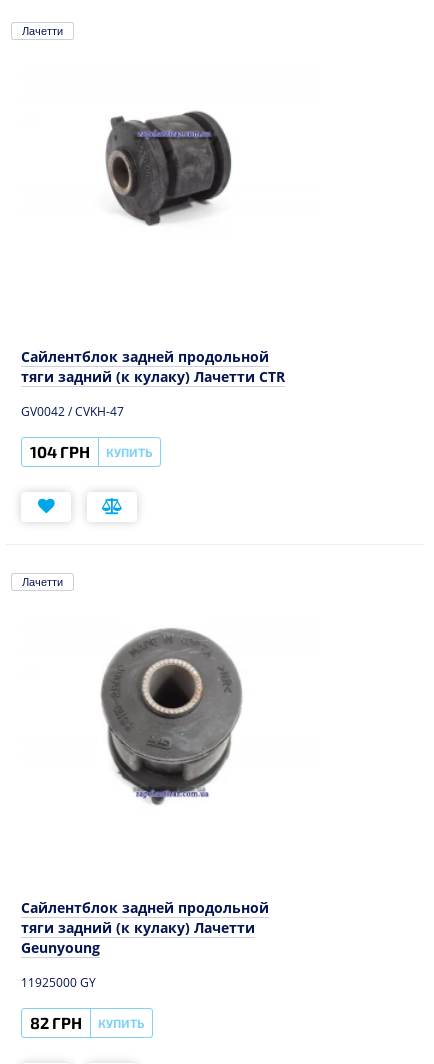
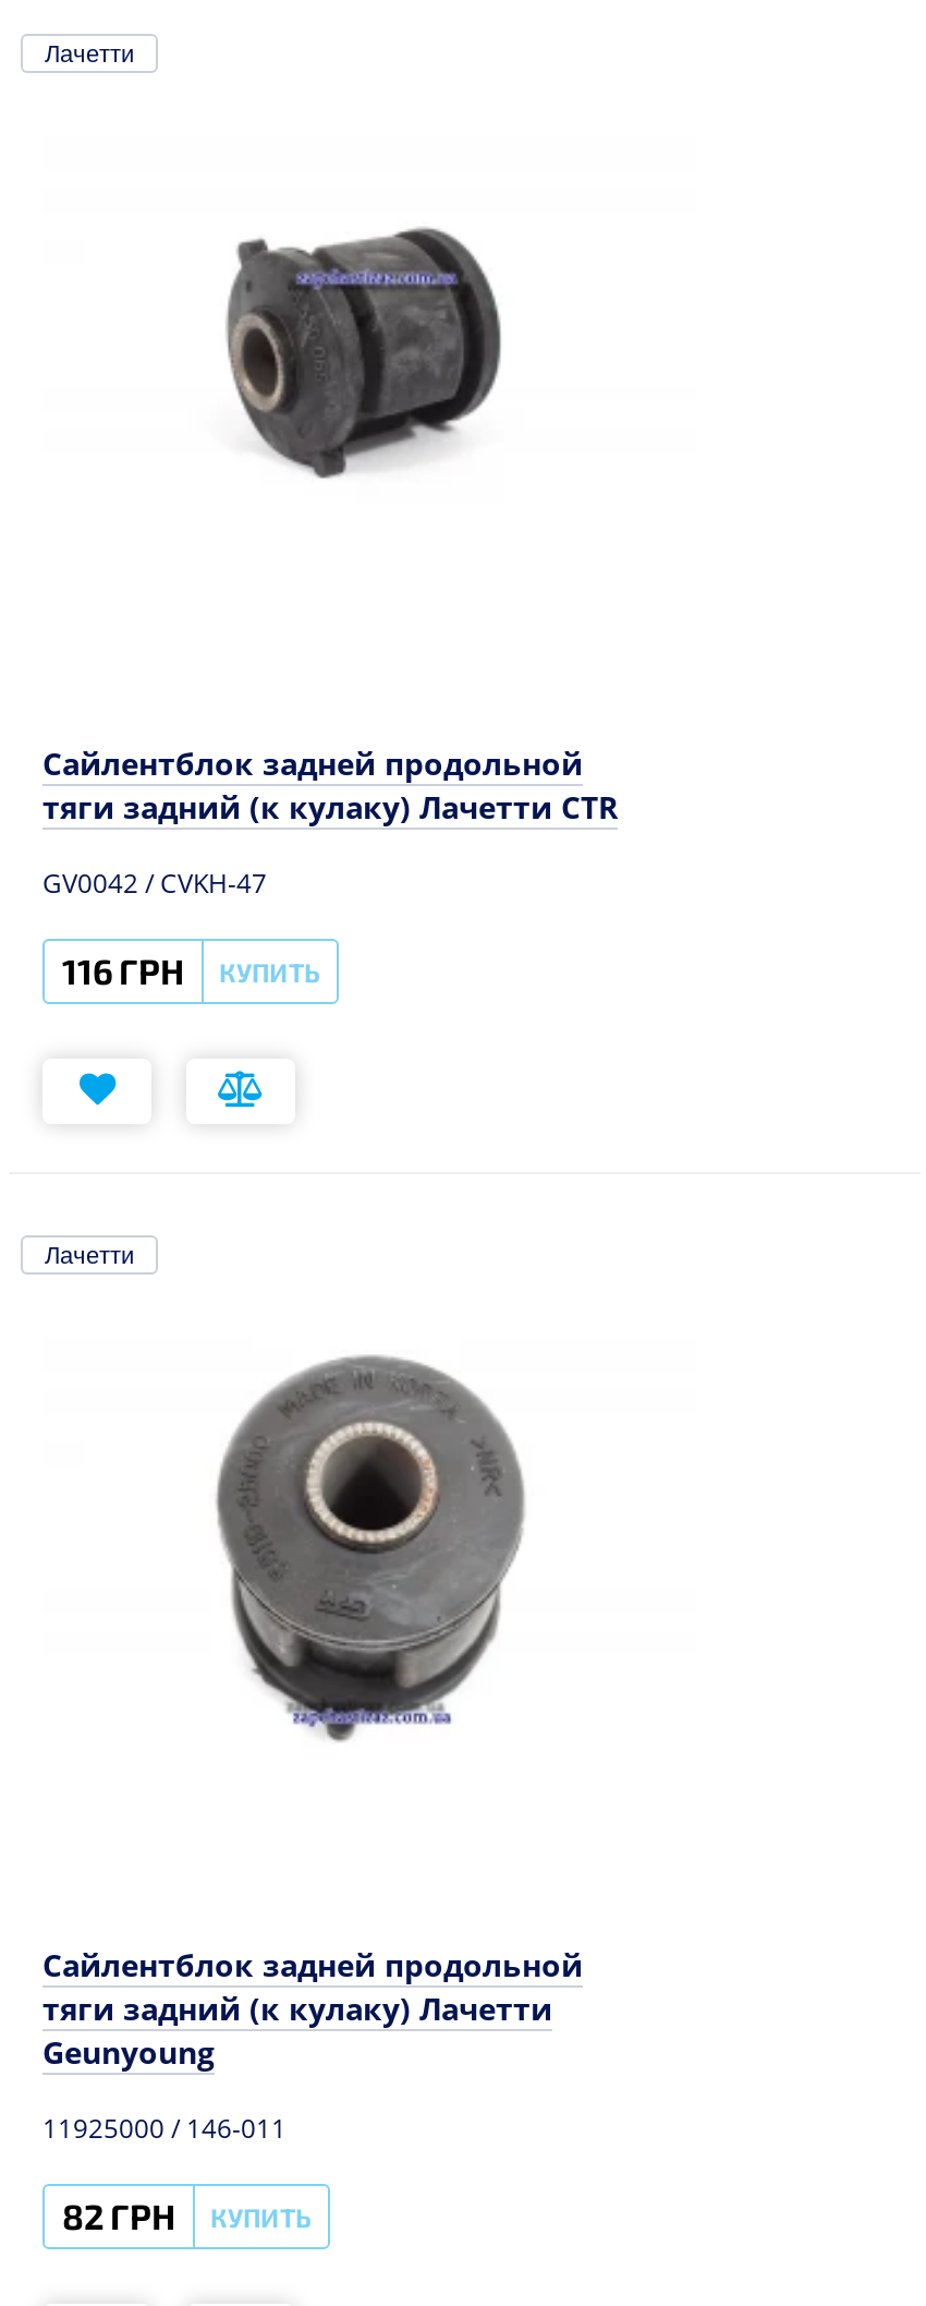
- 104 ГРН КУПИТЬ
+ 116 ГРН КУПИТЬ

- 11925000 GY
+ 11925000 / 146-011
